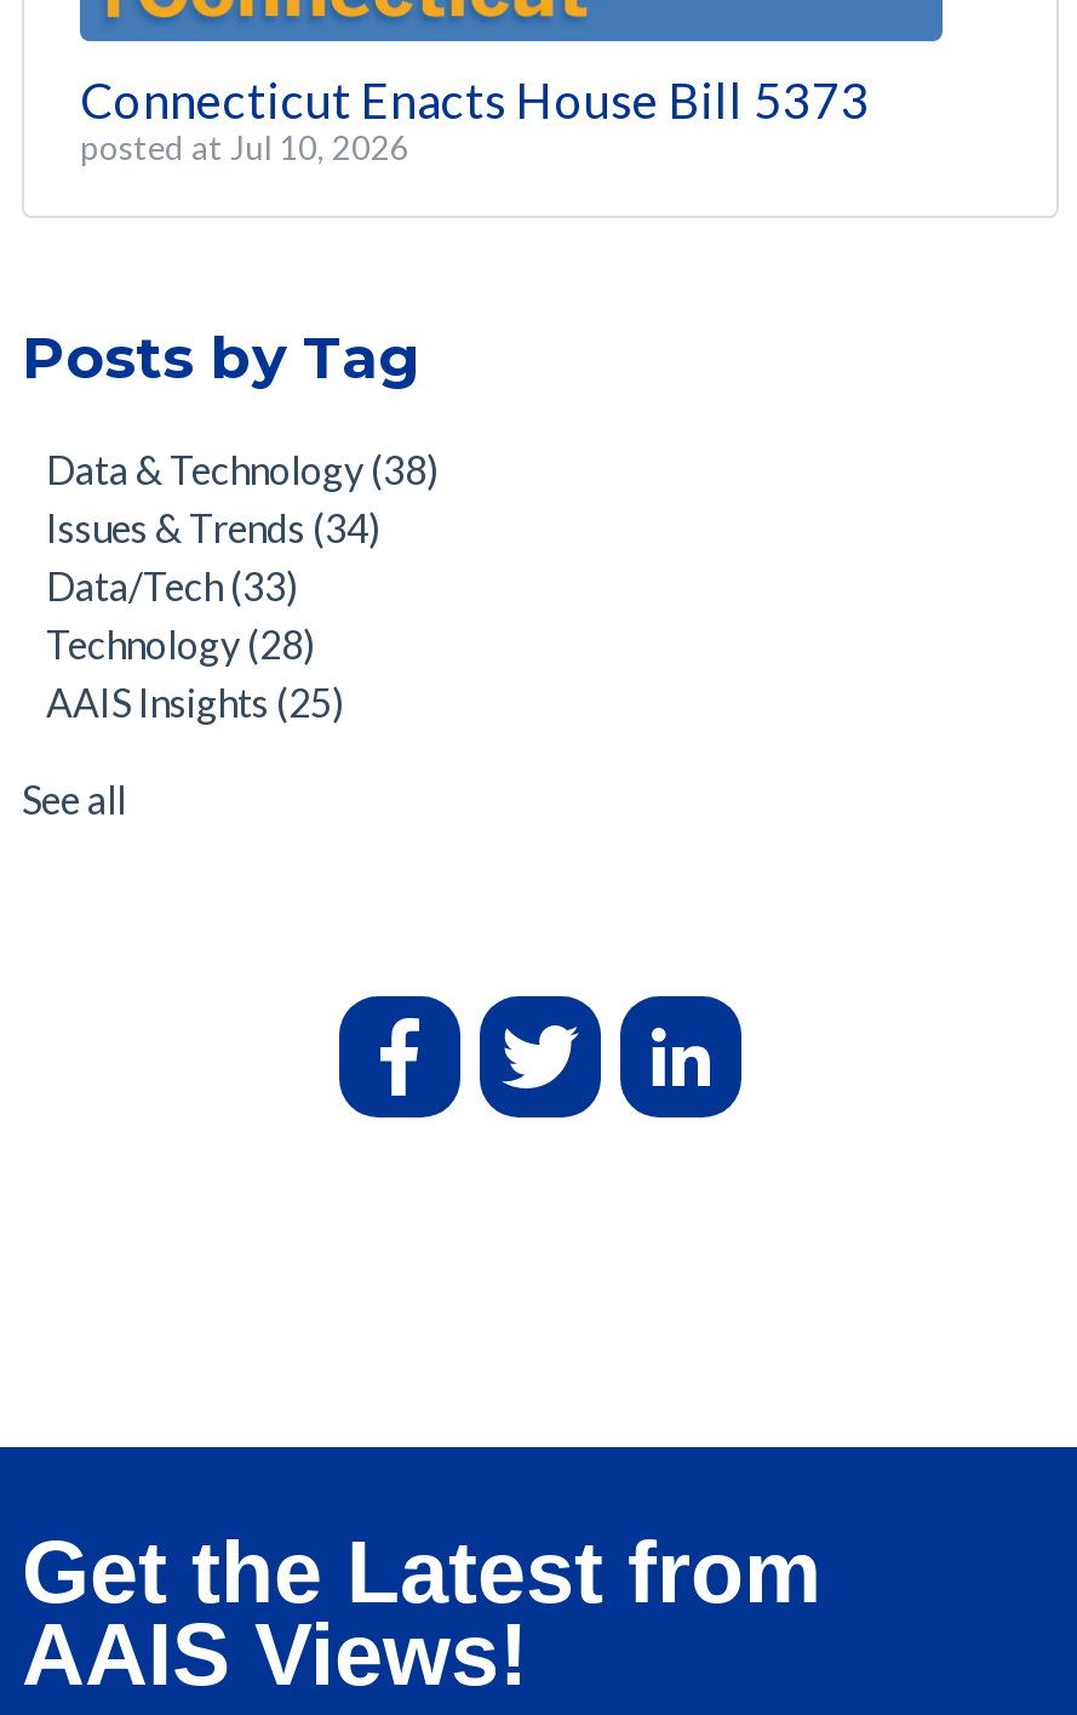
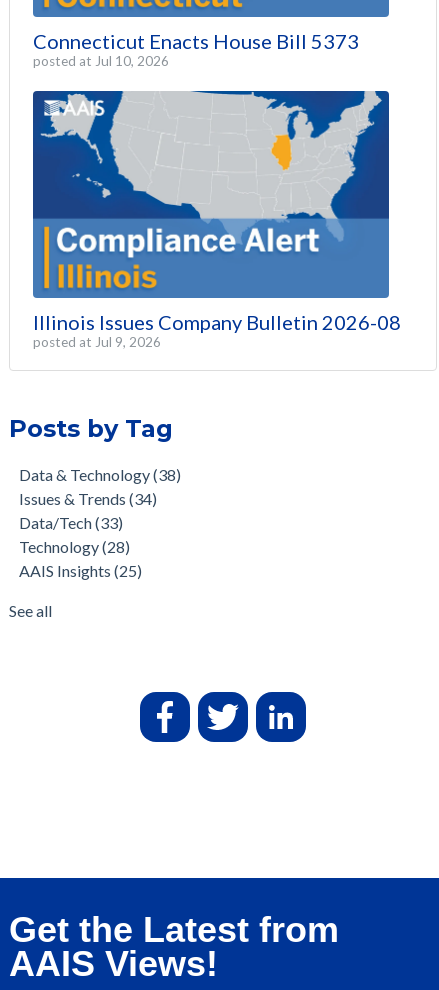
+ [image]
+ Illinois Issues Company Bulletin 2026-08
+ posted at Jul 9, 2026
